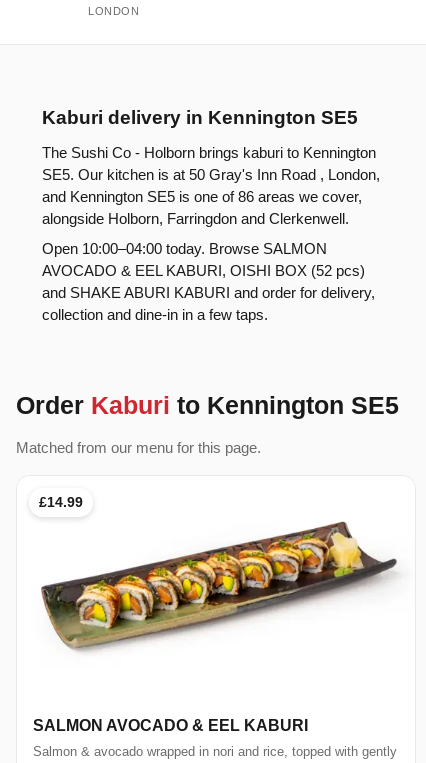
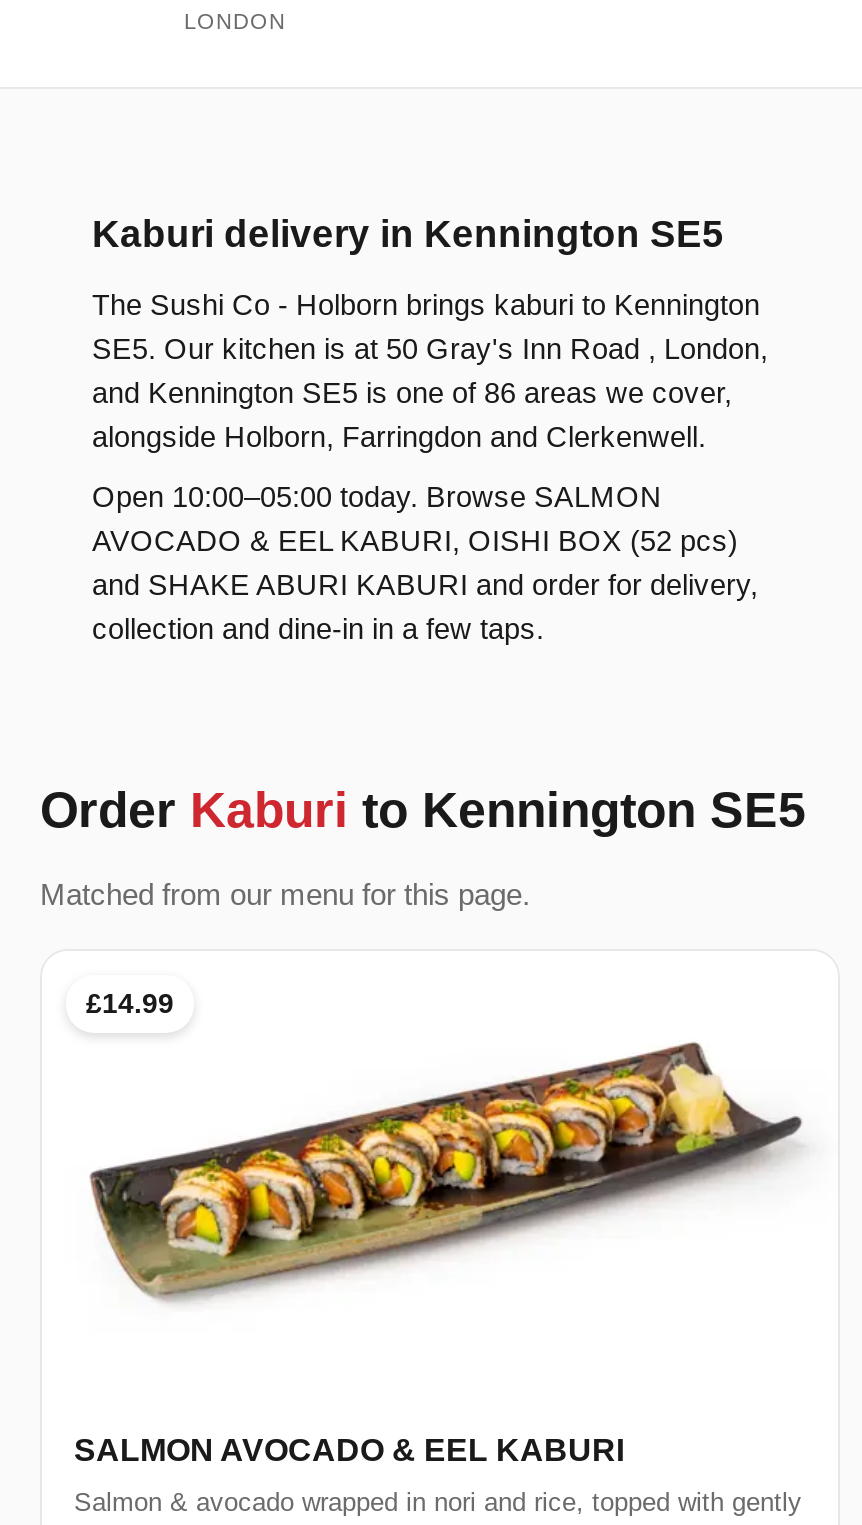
- Open 10:00–04:00 today. Browse SALMON
+ Open 10:00–05:00 today. Browse SALMON
